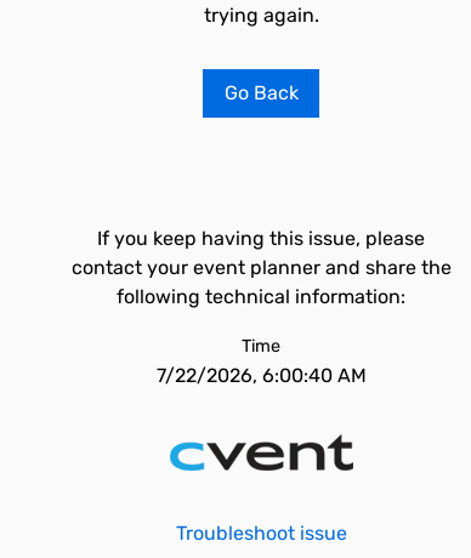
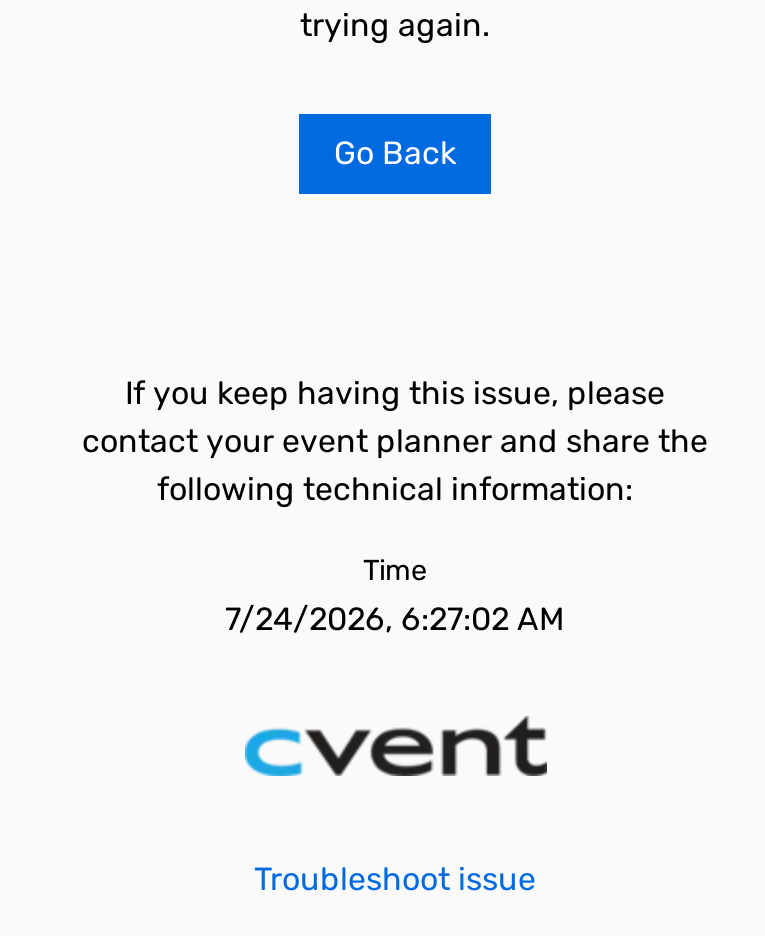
- 7/22/2026, 6:00:40 AM
+ 7/24/2026, 6:27:02 AM
